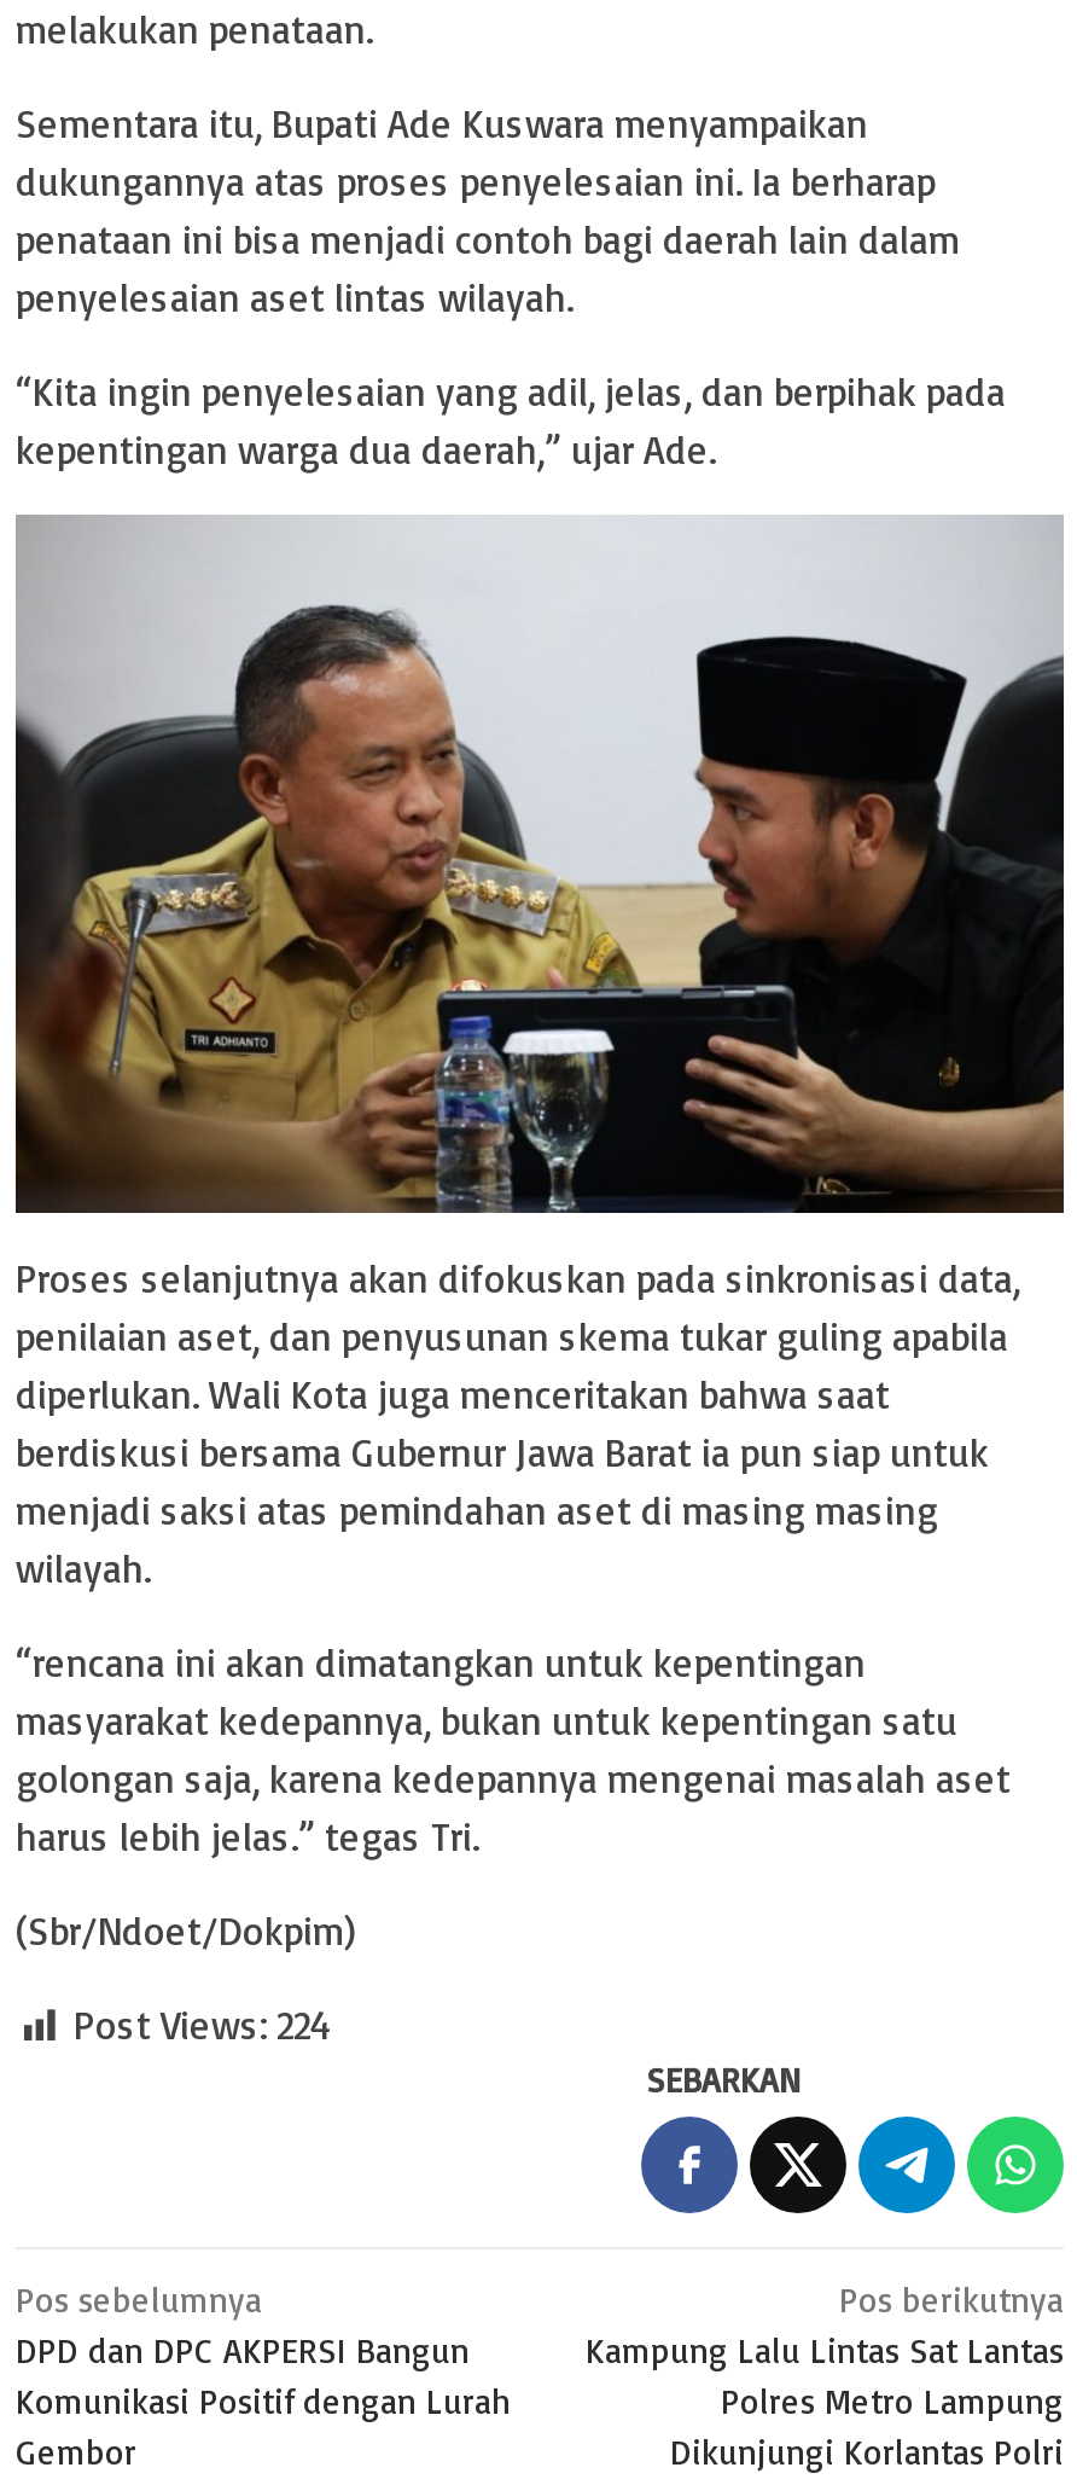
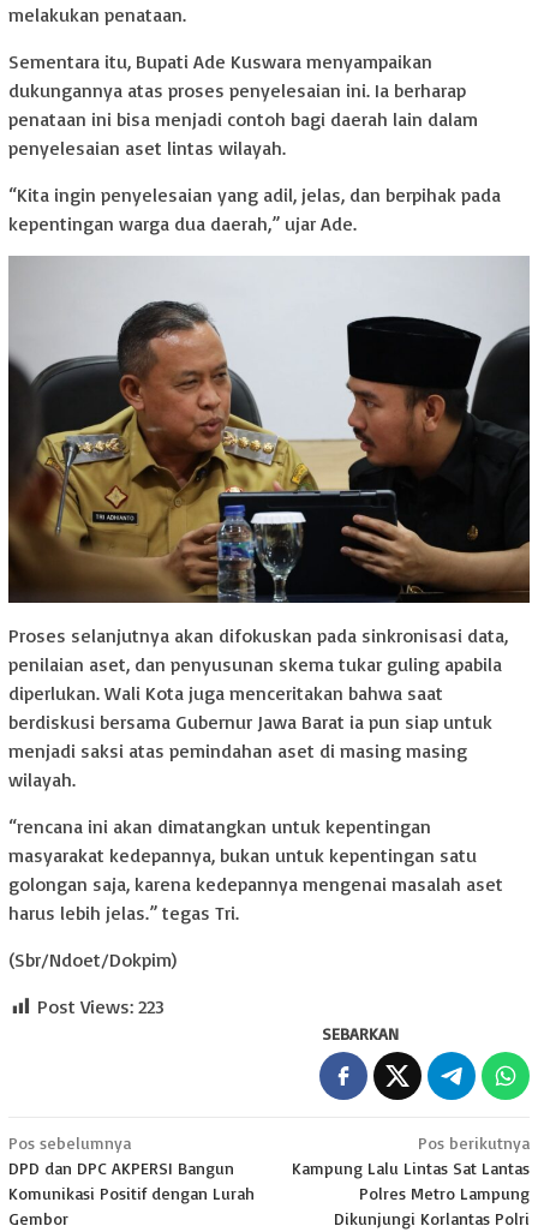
- Post Views: 224
+ Post Views: 223
